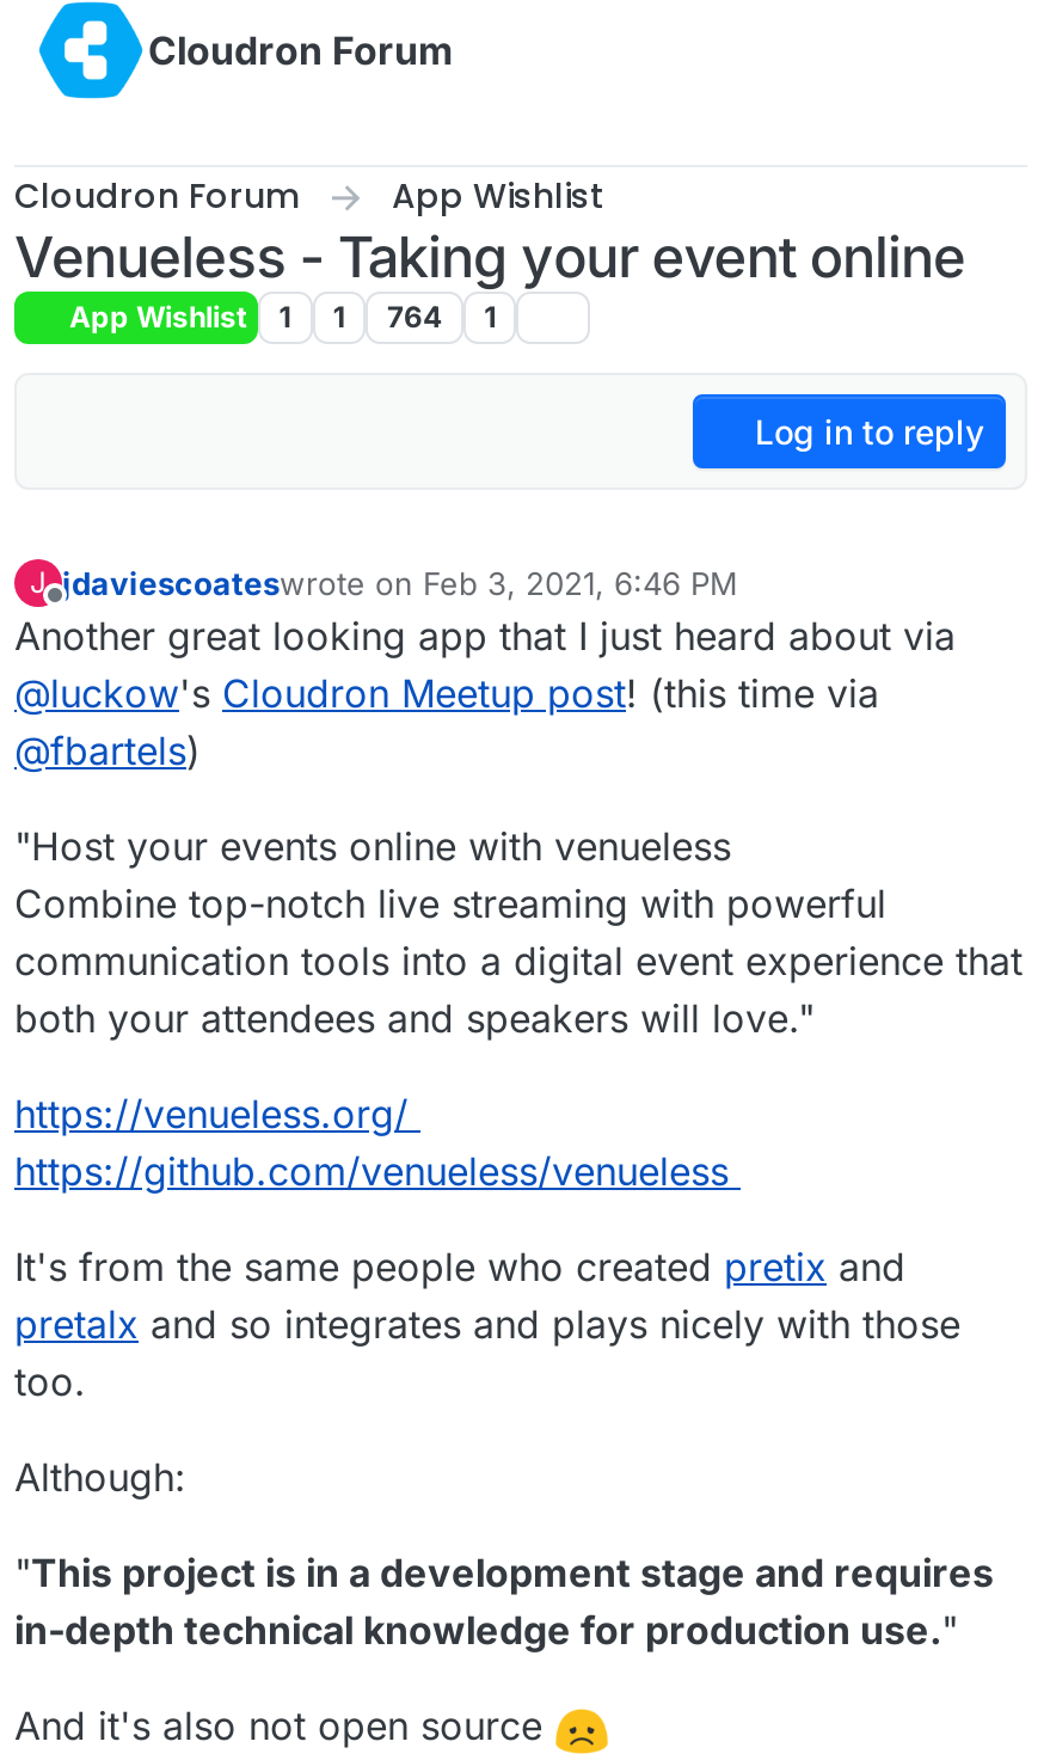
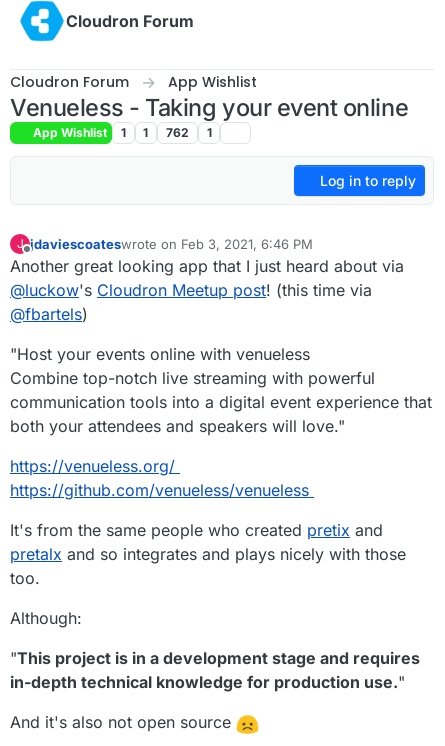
- App Wishlist 1 1 764 1
+ App Wishlist 1 1 762 1
